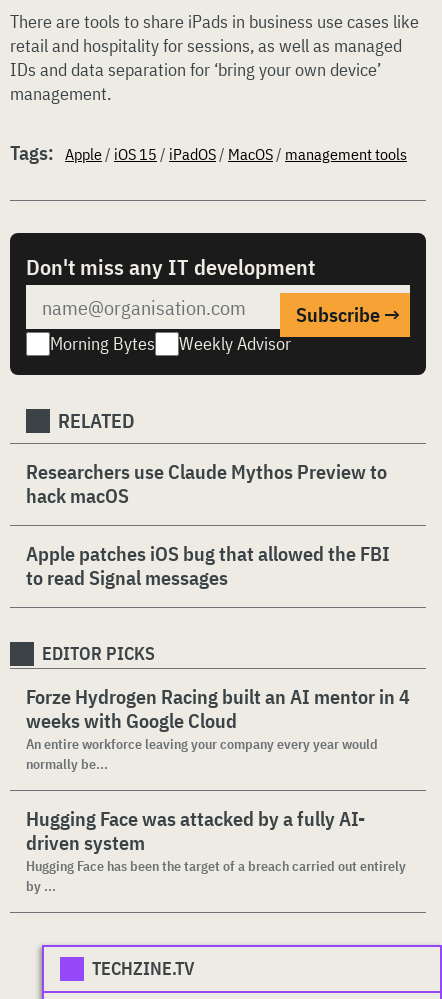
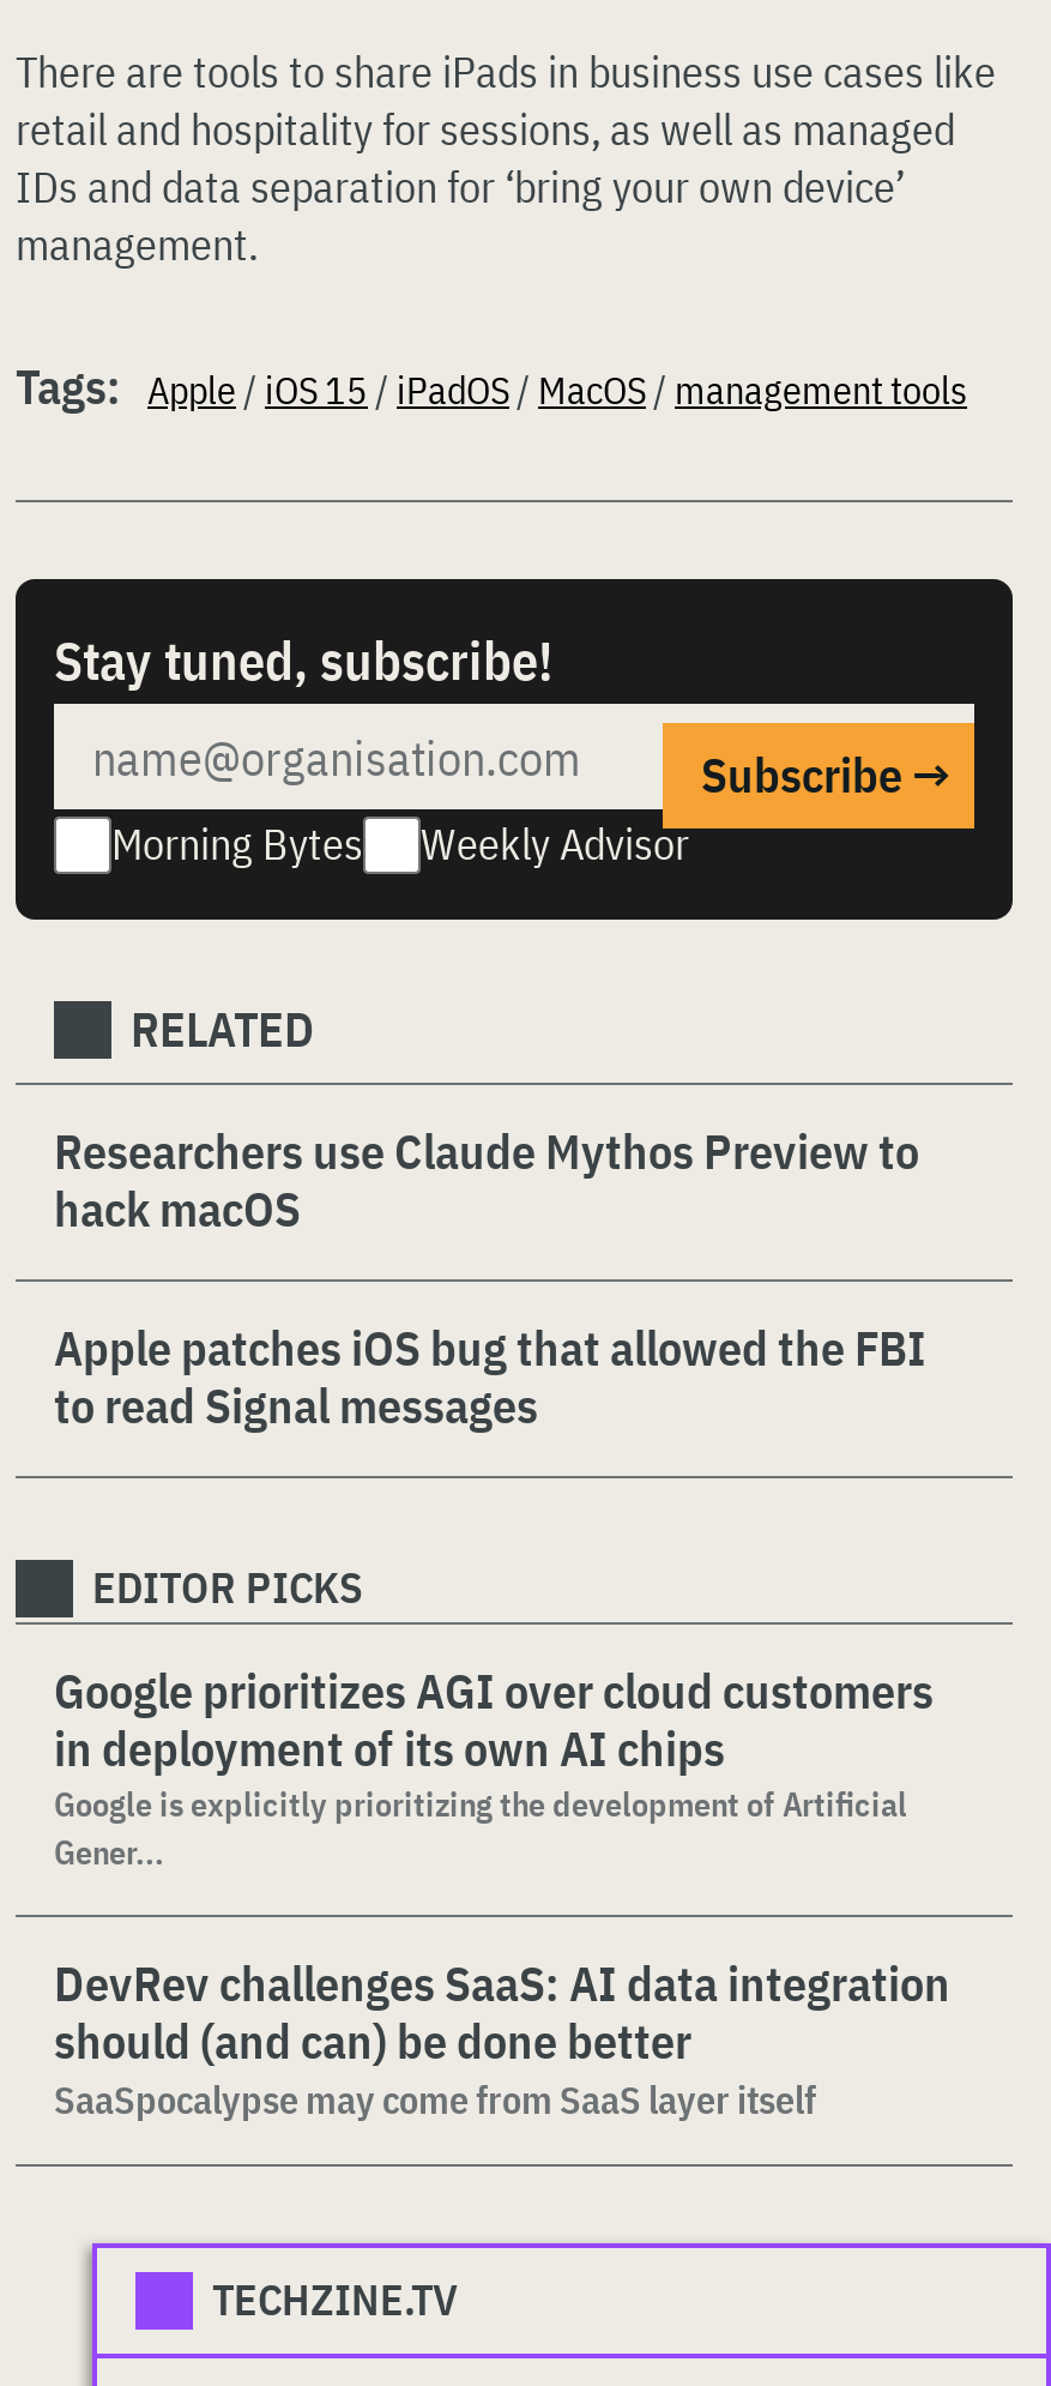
- Don't miss any IT development
+ Stay tuned, subscribe!

- Forze Hydrogen Racing built an AI mentor in 4
- weeks with Google Cloud
- An entire workforce leaving your company every year would
- normally be...
+ Google prioritizes AGI over cloud customers
+ in deployment of its own AI chips
+ Google is explicitly prioritizing the development of Artificial
+ Gener...

- Hugging Face was attacked by a fully AI-
- driven system
- Hugging Face has been the target of a breach carried out entirely
- by ...
+ DevRev challenges SaaS: AI data integration
+ should (and can) be done better
+ SaaSpocalypse may come from SaaS layer itself
